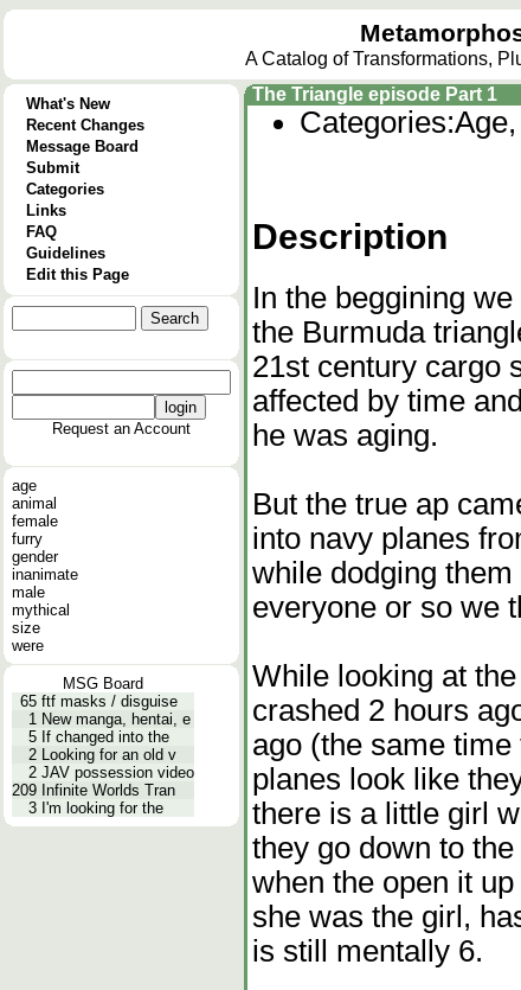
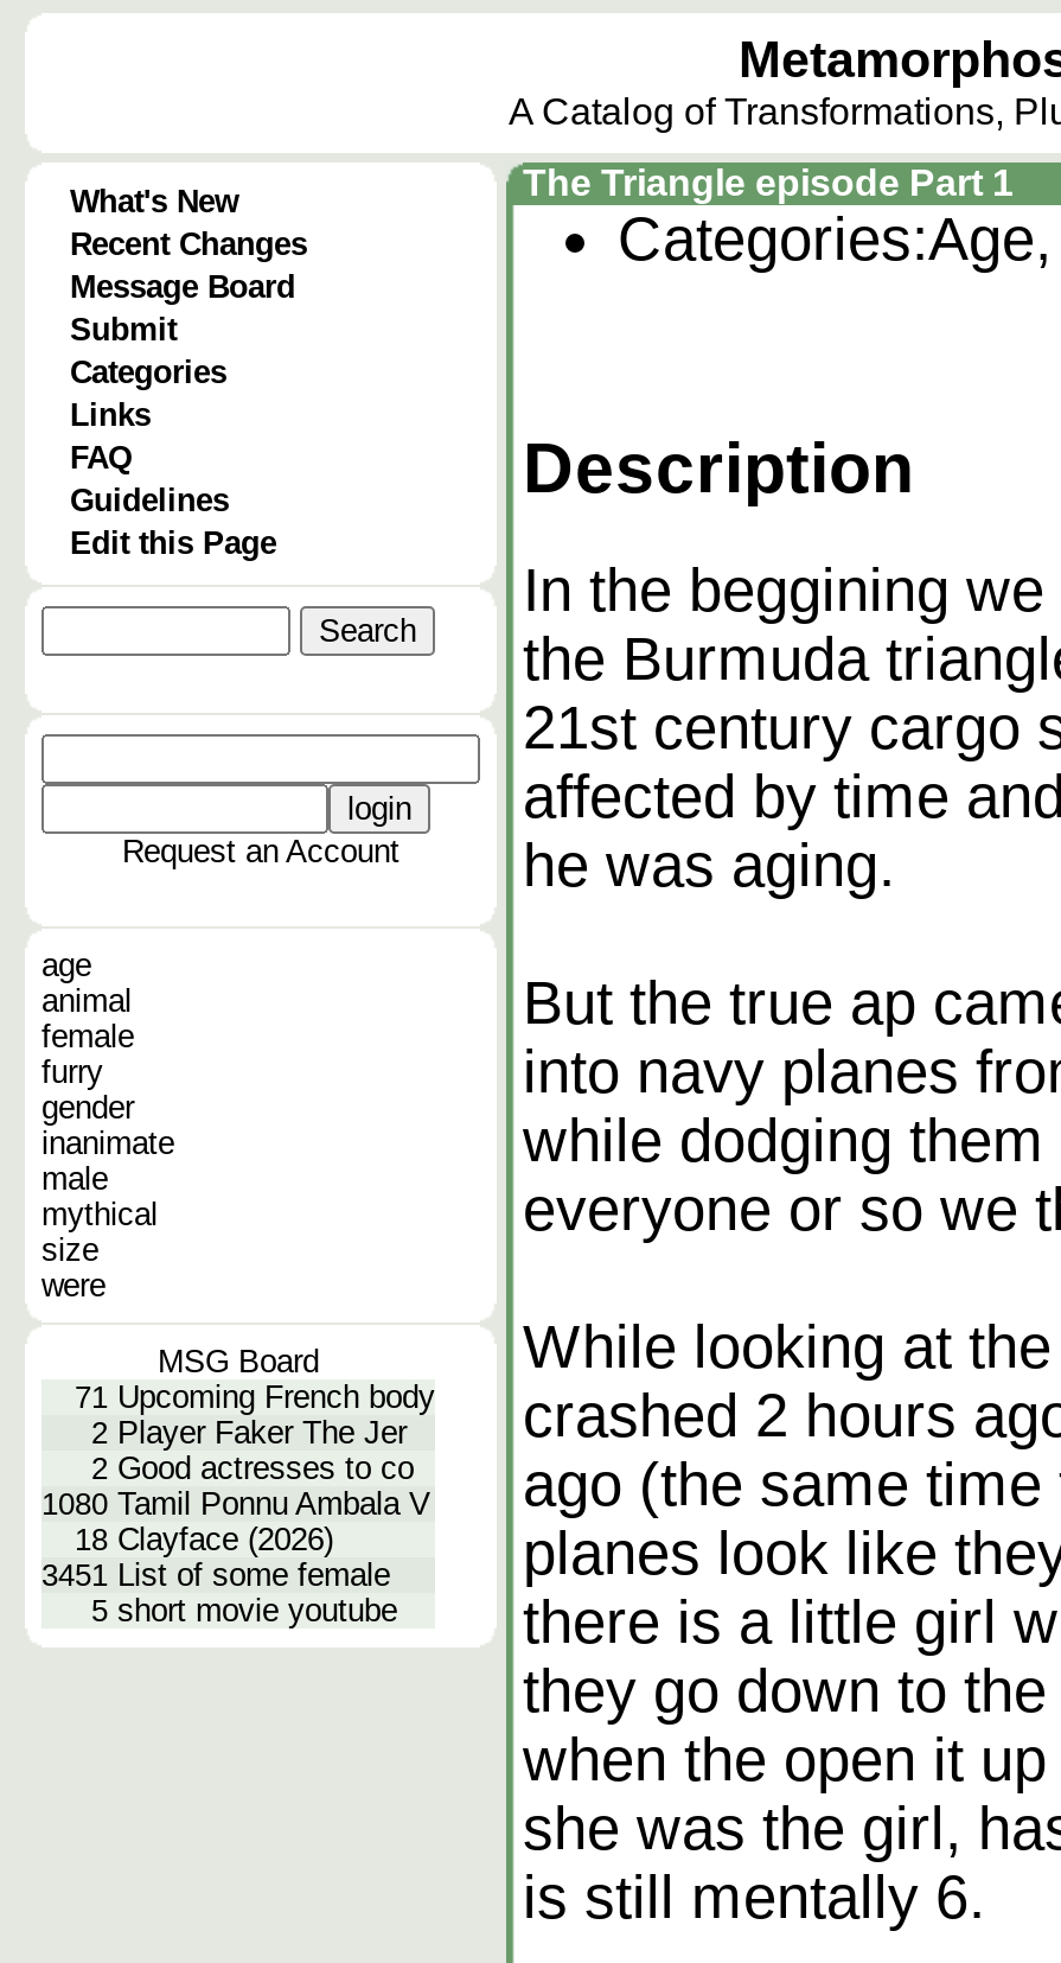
- 65 ftf masks / disguise
- 1 New manga, hentai, e
- 5 If changed into the
- 2 Looking for an old v
- 2 JAV possession video
- 209 Infinite Worlds Tran
- 3 I'm looking for the
+ 71 Upcoming French body
+ 2 Player Faker The Jer
+ 2 Good actresses to co
+ 1080 Tamil Ponnu Ambala V
+ 18 Clayface (2026)
+ 3451 List of some female
+ 5 short movie youtube
